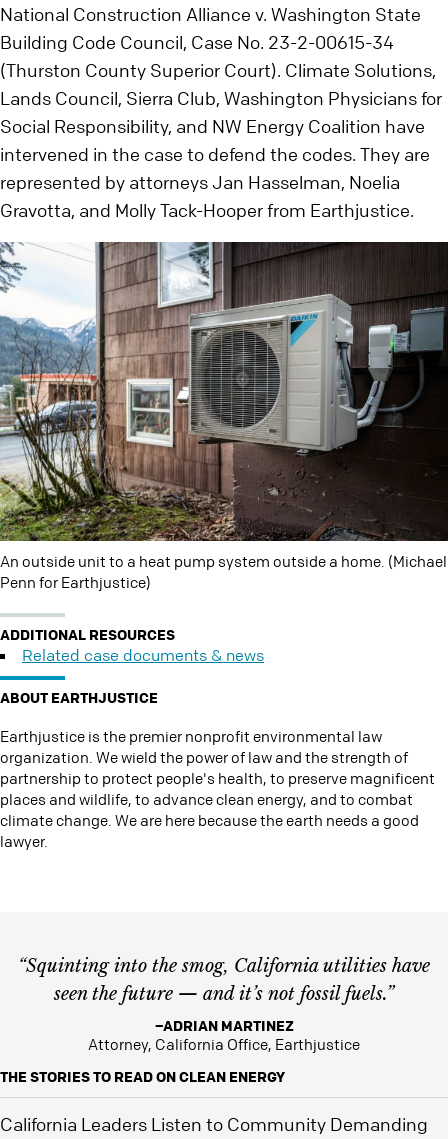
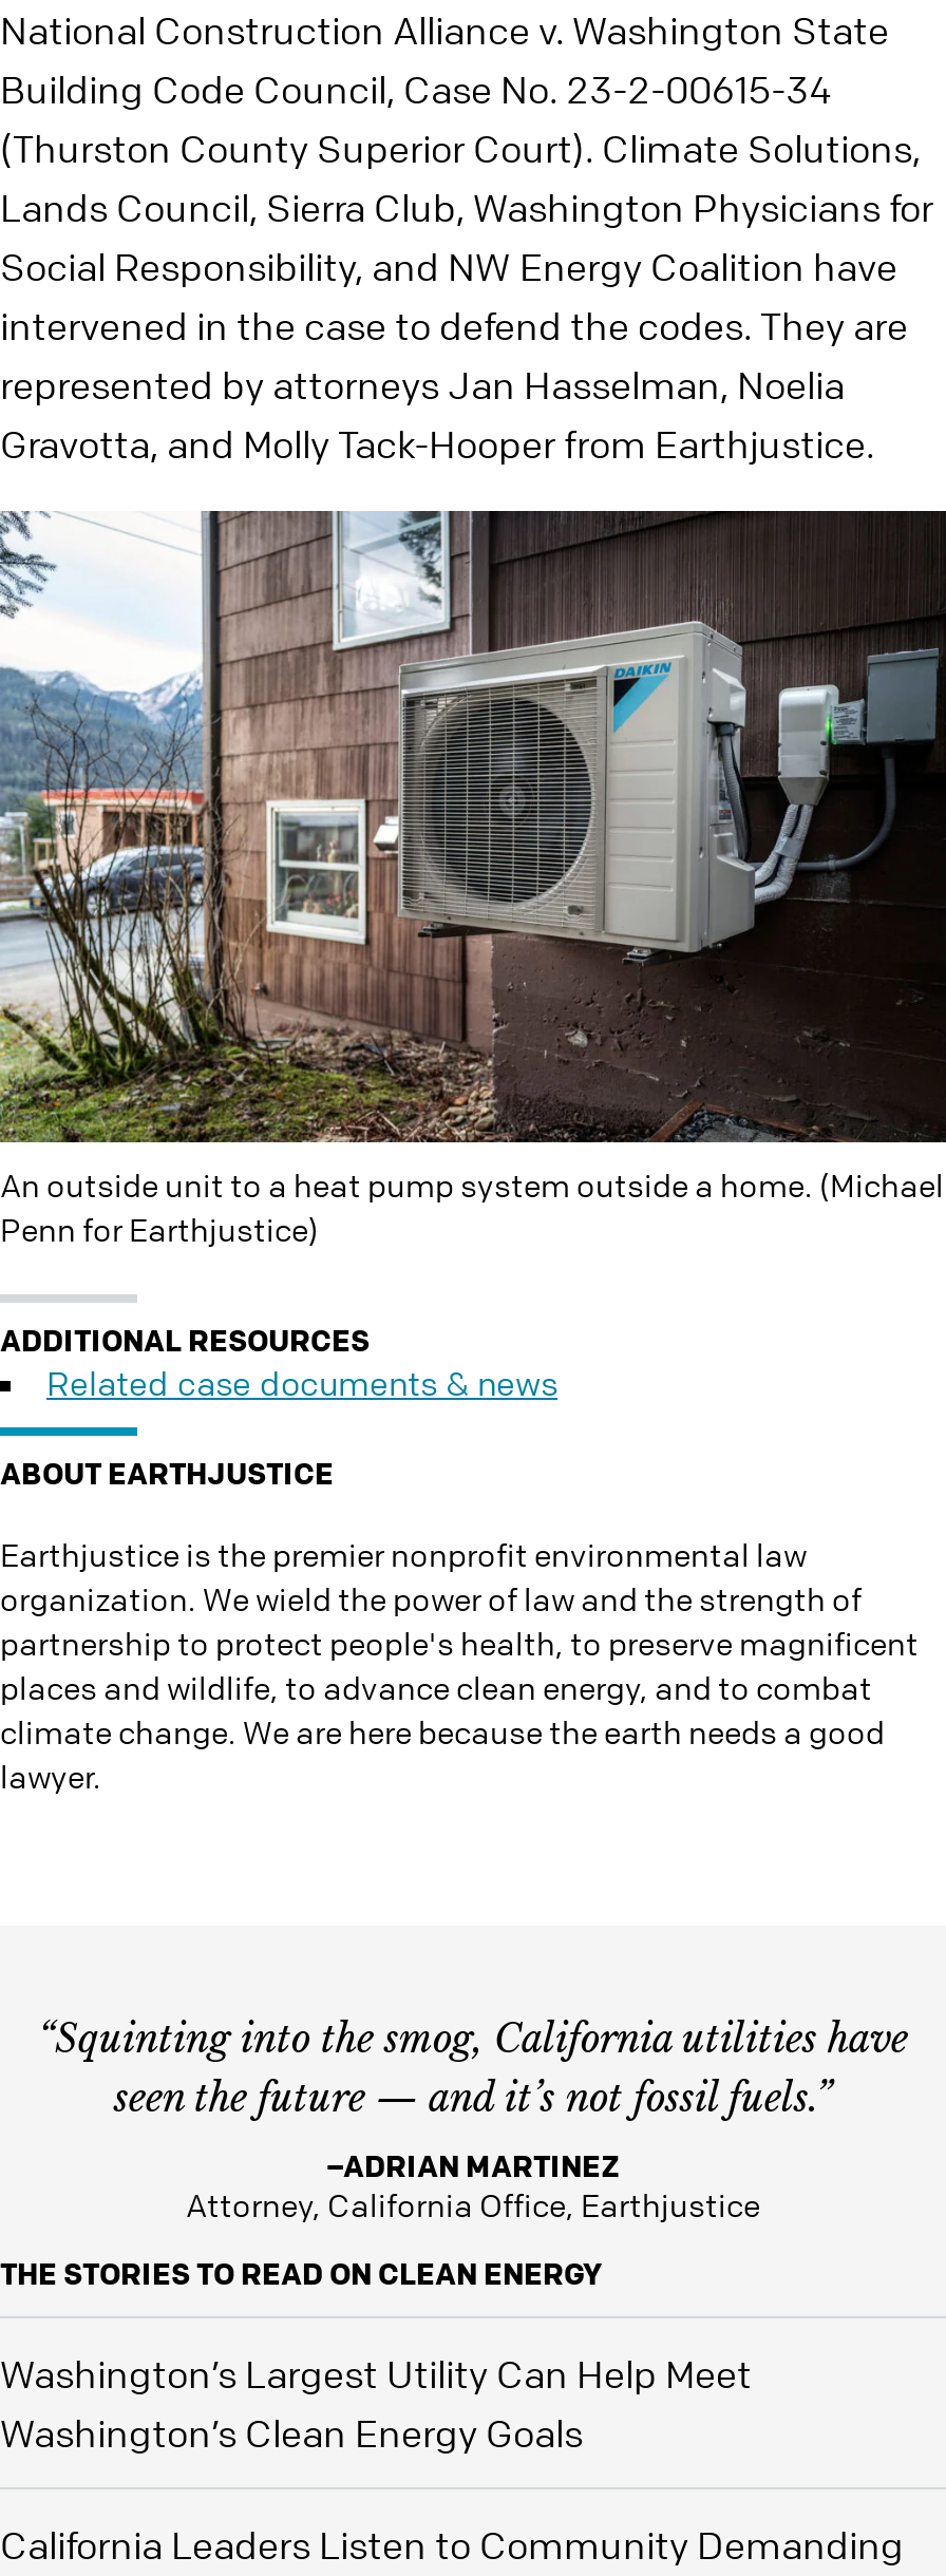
+ Washington’s Largest Utility Can Help Meet
+ Washington’s Clean Energy Goals
